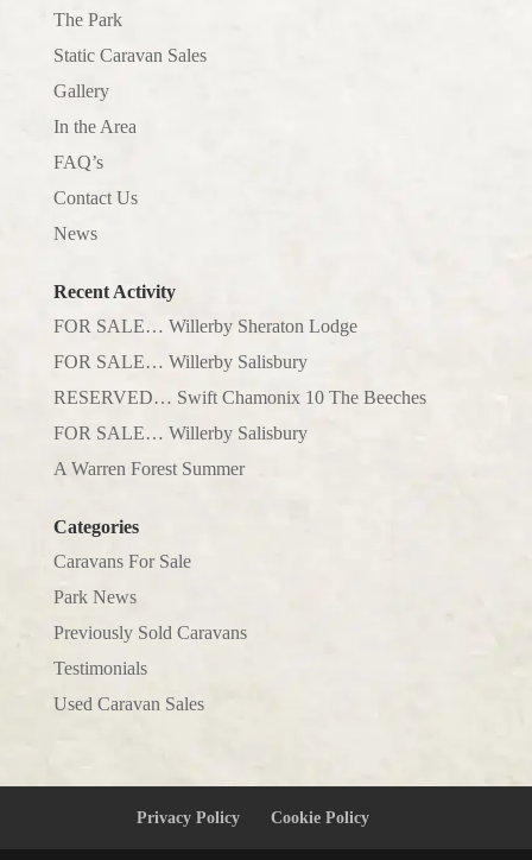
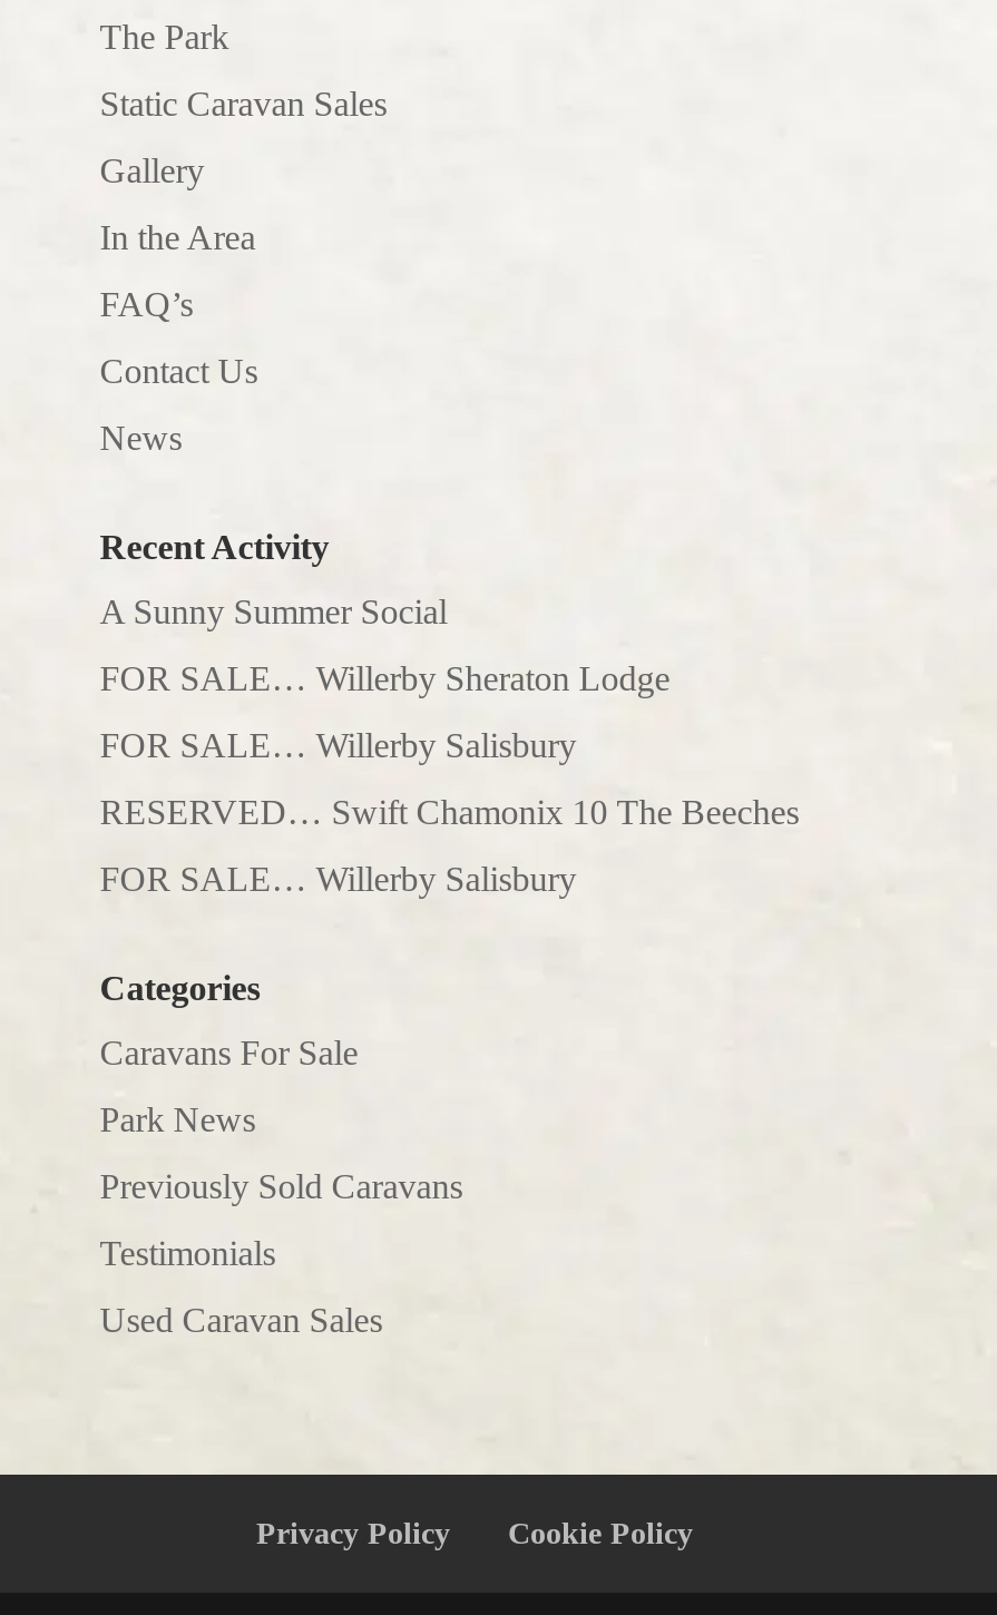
+ A Sunny Summer Social

moved down: FOR SALE… Willerby Sheraton Lodge | FOR SALE… Willerby Salisbury | RESERVED… Swift Chamonix 10 The Beeches | FOR SALE… Willerby Salisbury

- A Warren Forest Summer
